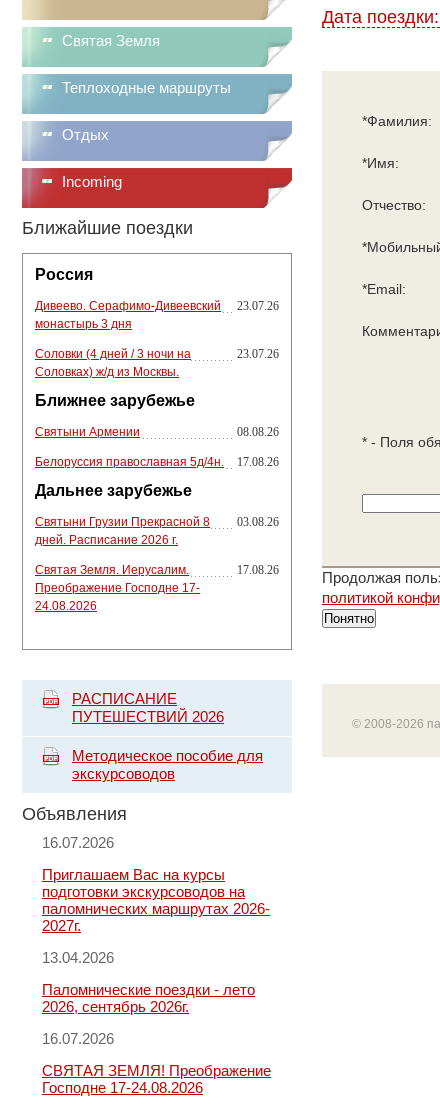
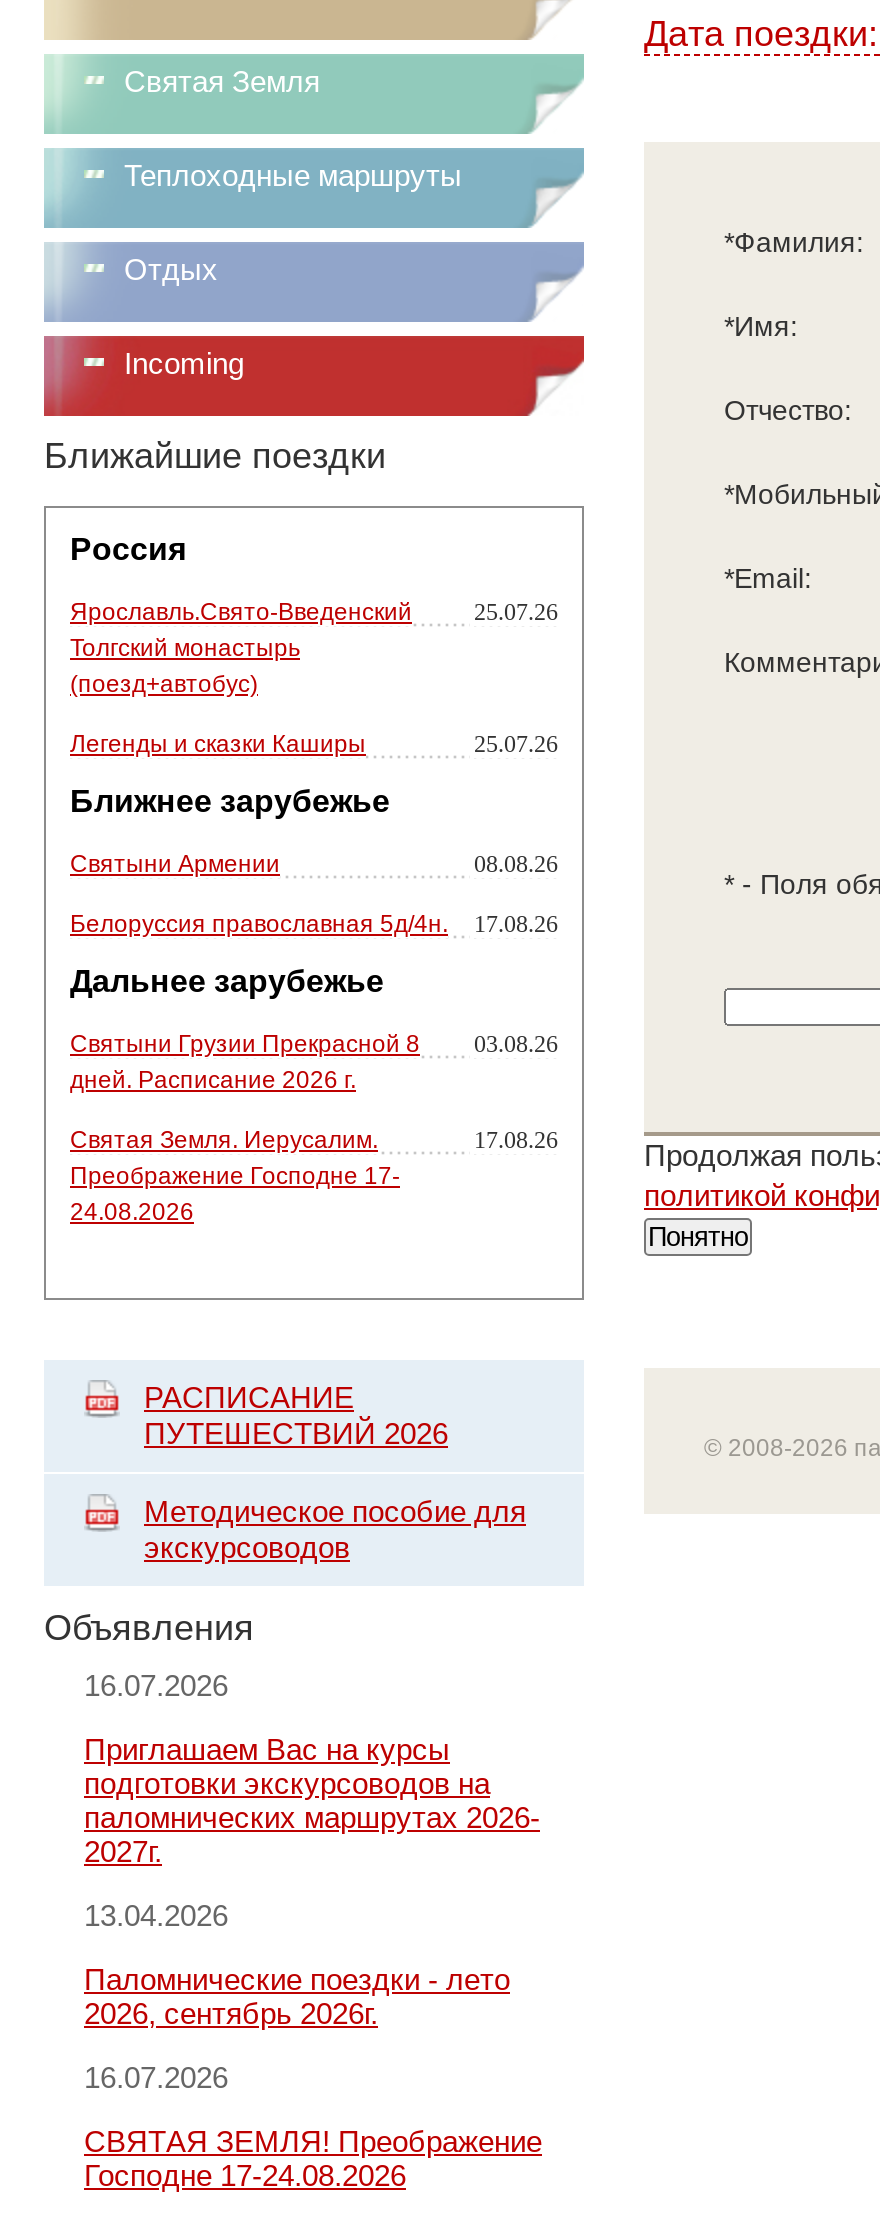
- Дивеево. Серафимо-Дивеевский
- монастырь 3 дня
+ Ярославль.Свято-Введенский
+ Толгский монастырь
+ (поезд+автобус)

- 23.07.26
- Соловки (4 дней / 3 ночи на
- Соловках) ж/д из Москвы.
+ 25.07.26

- 23.07.26
+ Легенды и сказки Каширы
+ 25.07.26
